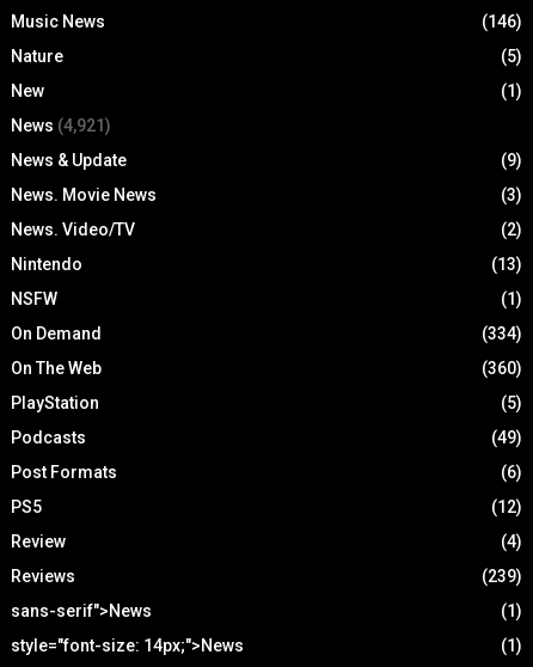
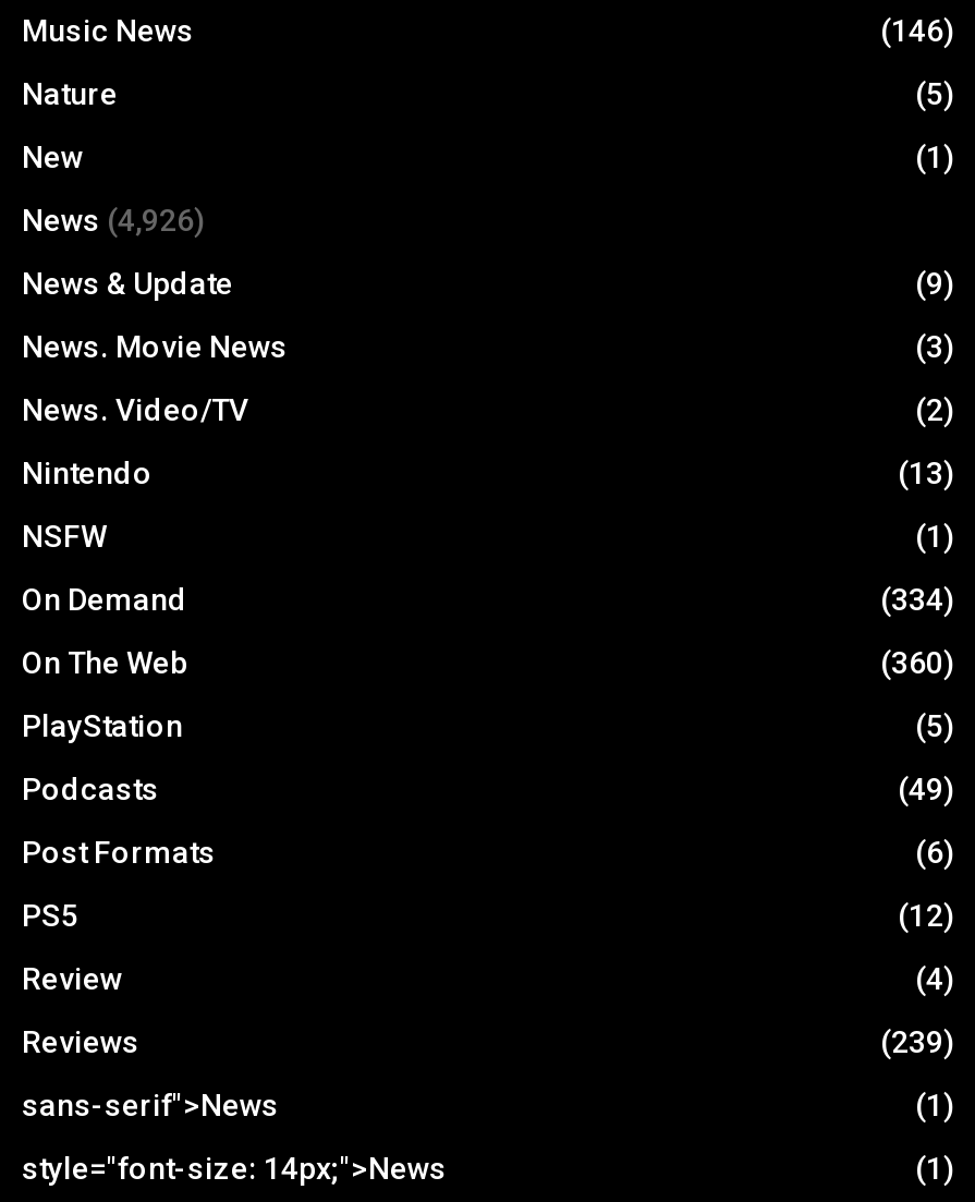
- News (4,921)
+ News (4,926)
